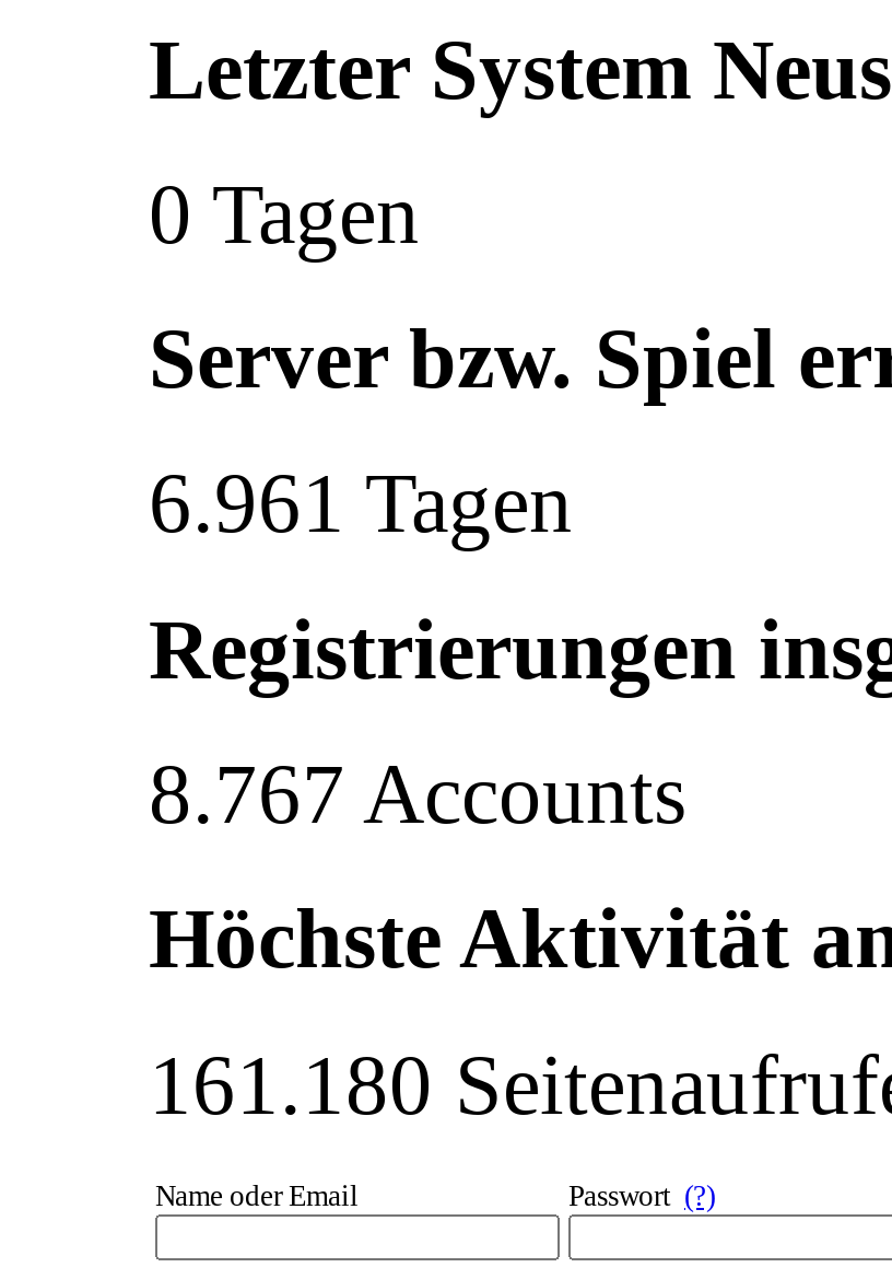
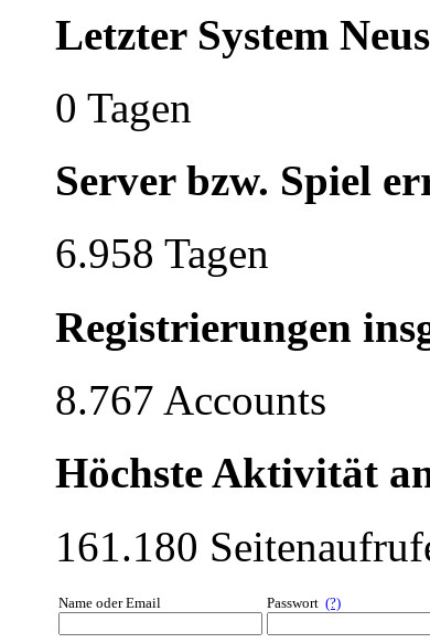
- 6.961 Tagen
+ 6.958 Tagen
